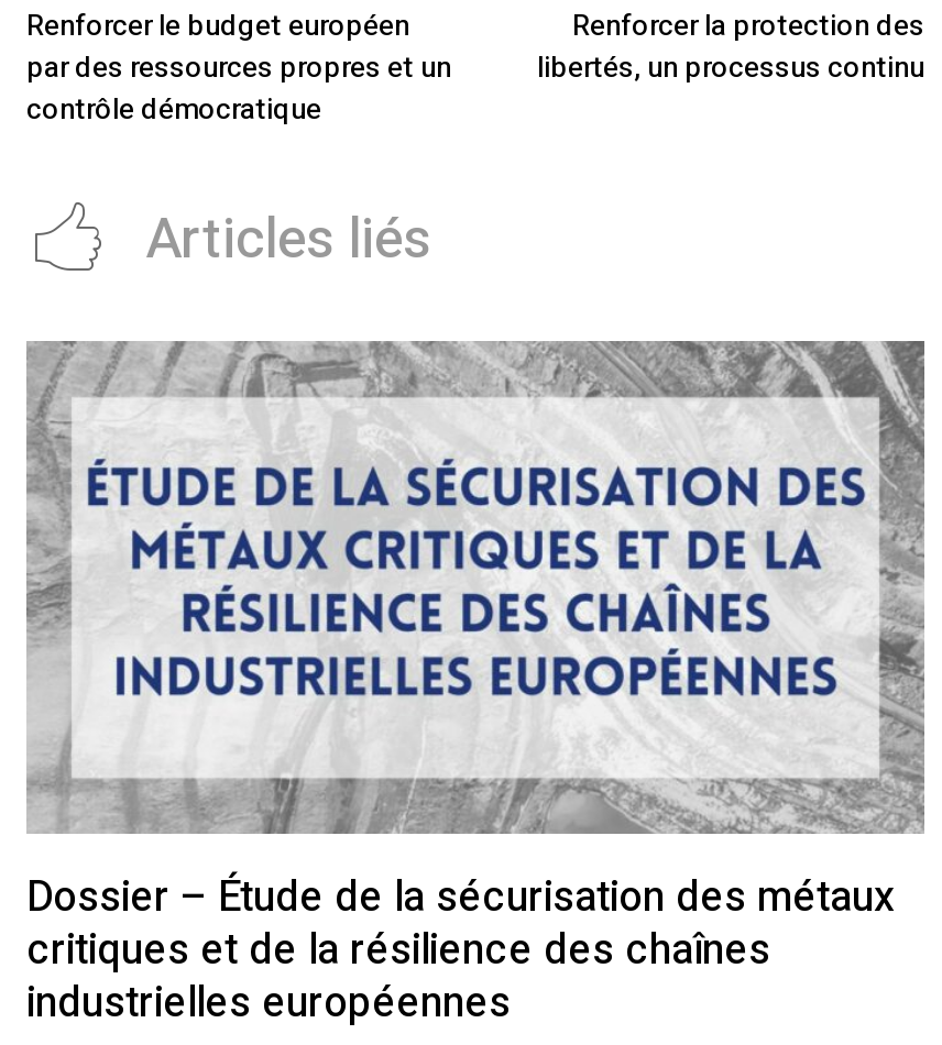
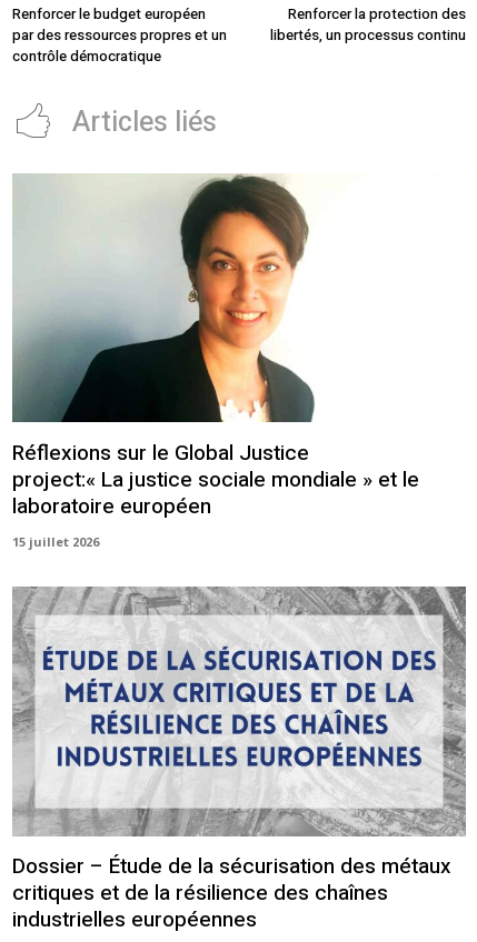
+ [image]
+ Réflexions sur le Global Justice
+ project:« La justice sociale mondiale » et le
+ laboratoire européen
+ 15 juillet 2026
